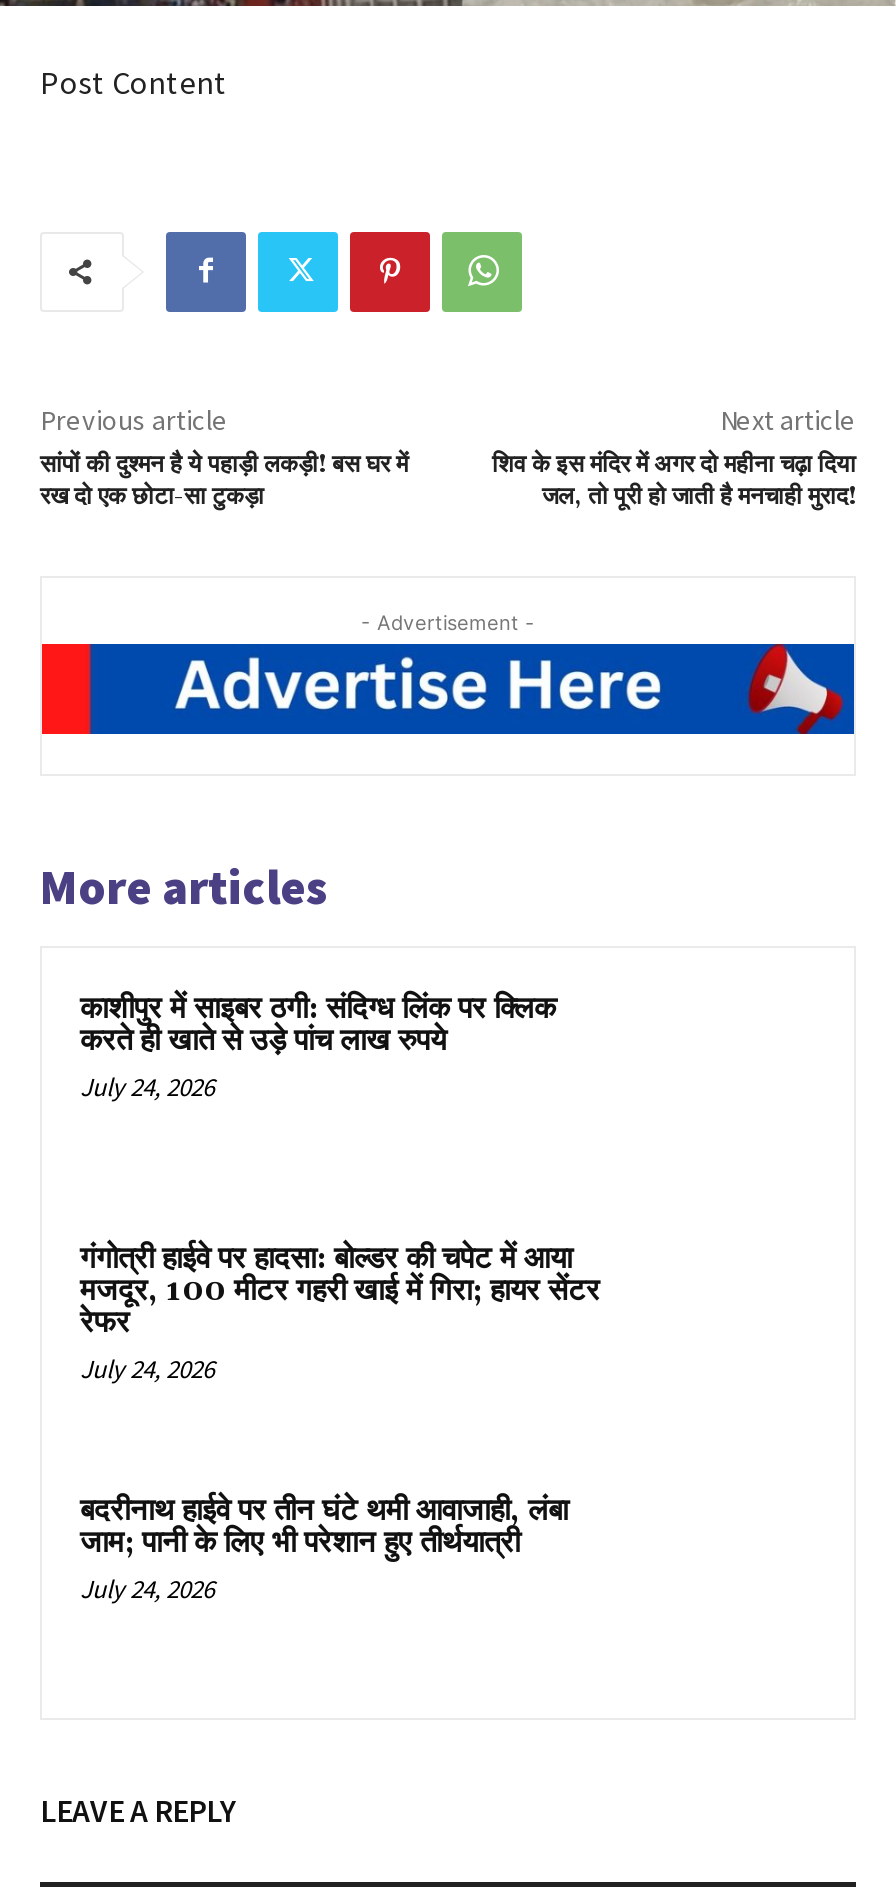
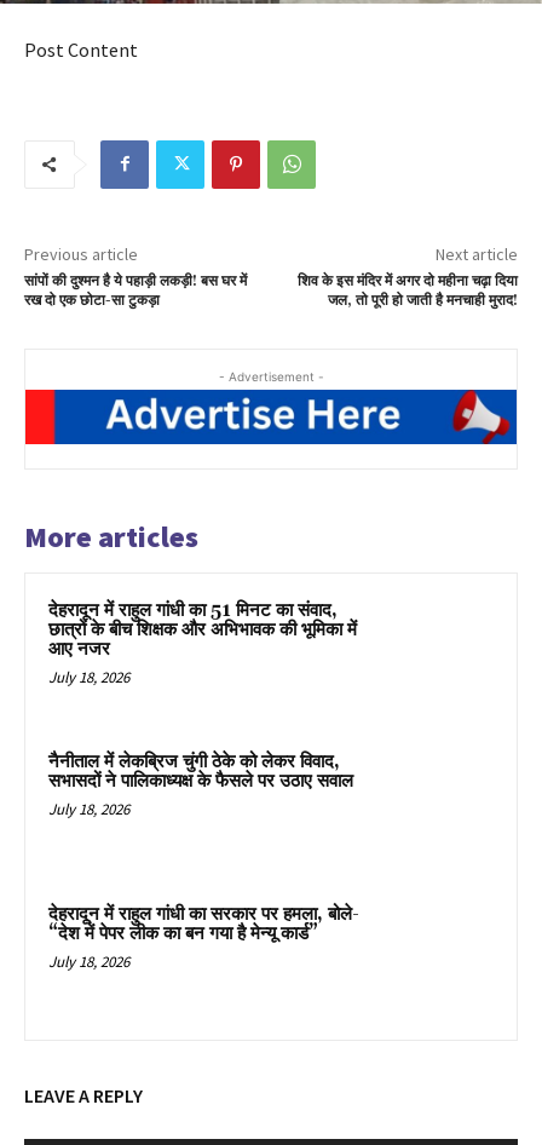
- काशीपुर में साइबर ठगी: संदिग्ध लिंक पर क्लिक
- करते ही खाते से उड़े पांच लाख रुपये
- July 24, 2026
+ देहरादून में राहुल गांधी का 51 मिनट का संवाद,
+ छात्रों के बीच शिक्षक और अभिभावक की भूमिका में
+ आए नजर
+ July 18, 2026

- गंगोत्री हाईवे पर हादसा: बोल्डर की चपेट में आया
- मजदूर, 100 मीटर गहरी खाई में गिरा; हायर सेंटर
- रेफर
- July 24, 2026
+ नैनीताल में लेकब्रिज चुंगी ठेके को लेकर विवाद,
+ सभासदों ने पालिकाध्यक्ष के फैसले पर उठाए सवाल
+ July 18, 2026

- बदरीनाथ हाईवे पर तीन घंटे थमी आवाजाही, लंबा
- जाम; पानी के लिए भी परेशान हुए तीर्थयात्री
- July 24, 2026
+ देहरादून में राहुल गांधी का सरकार पर हमला, बोले-
+ “देश में पेपर लीक का बन गया है मेन्यू कार्ड”
+ July 18, 2026
